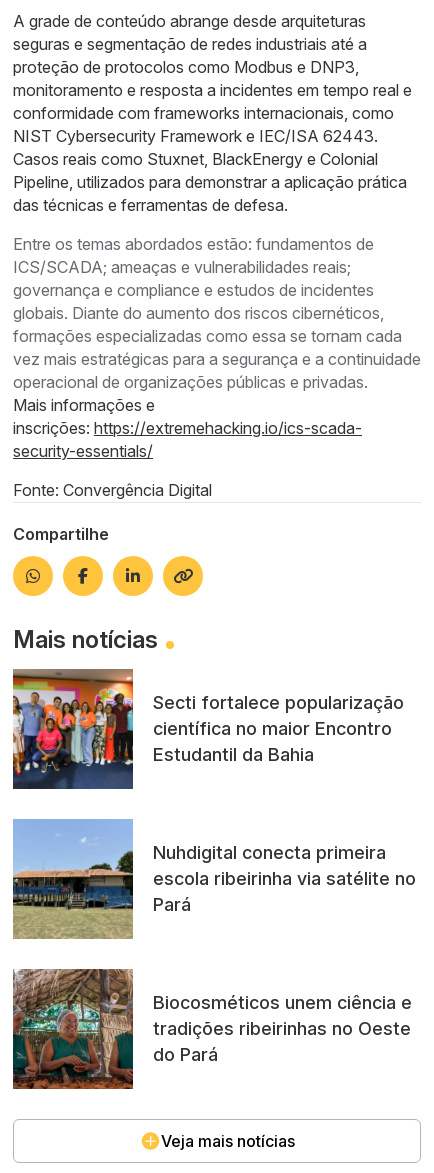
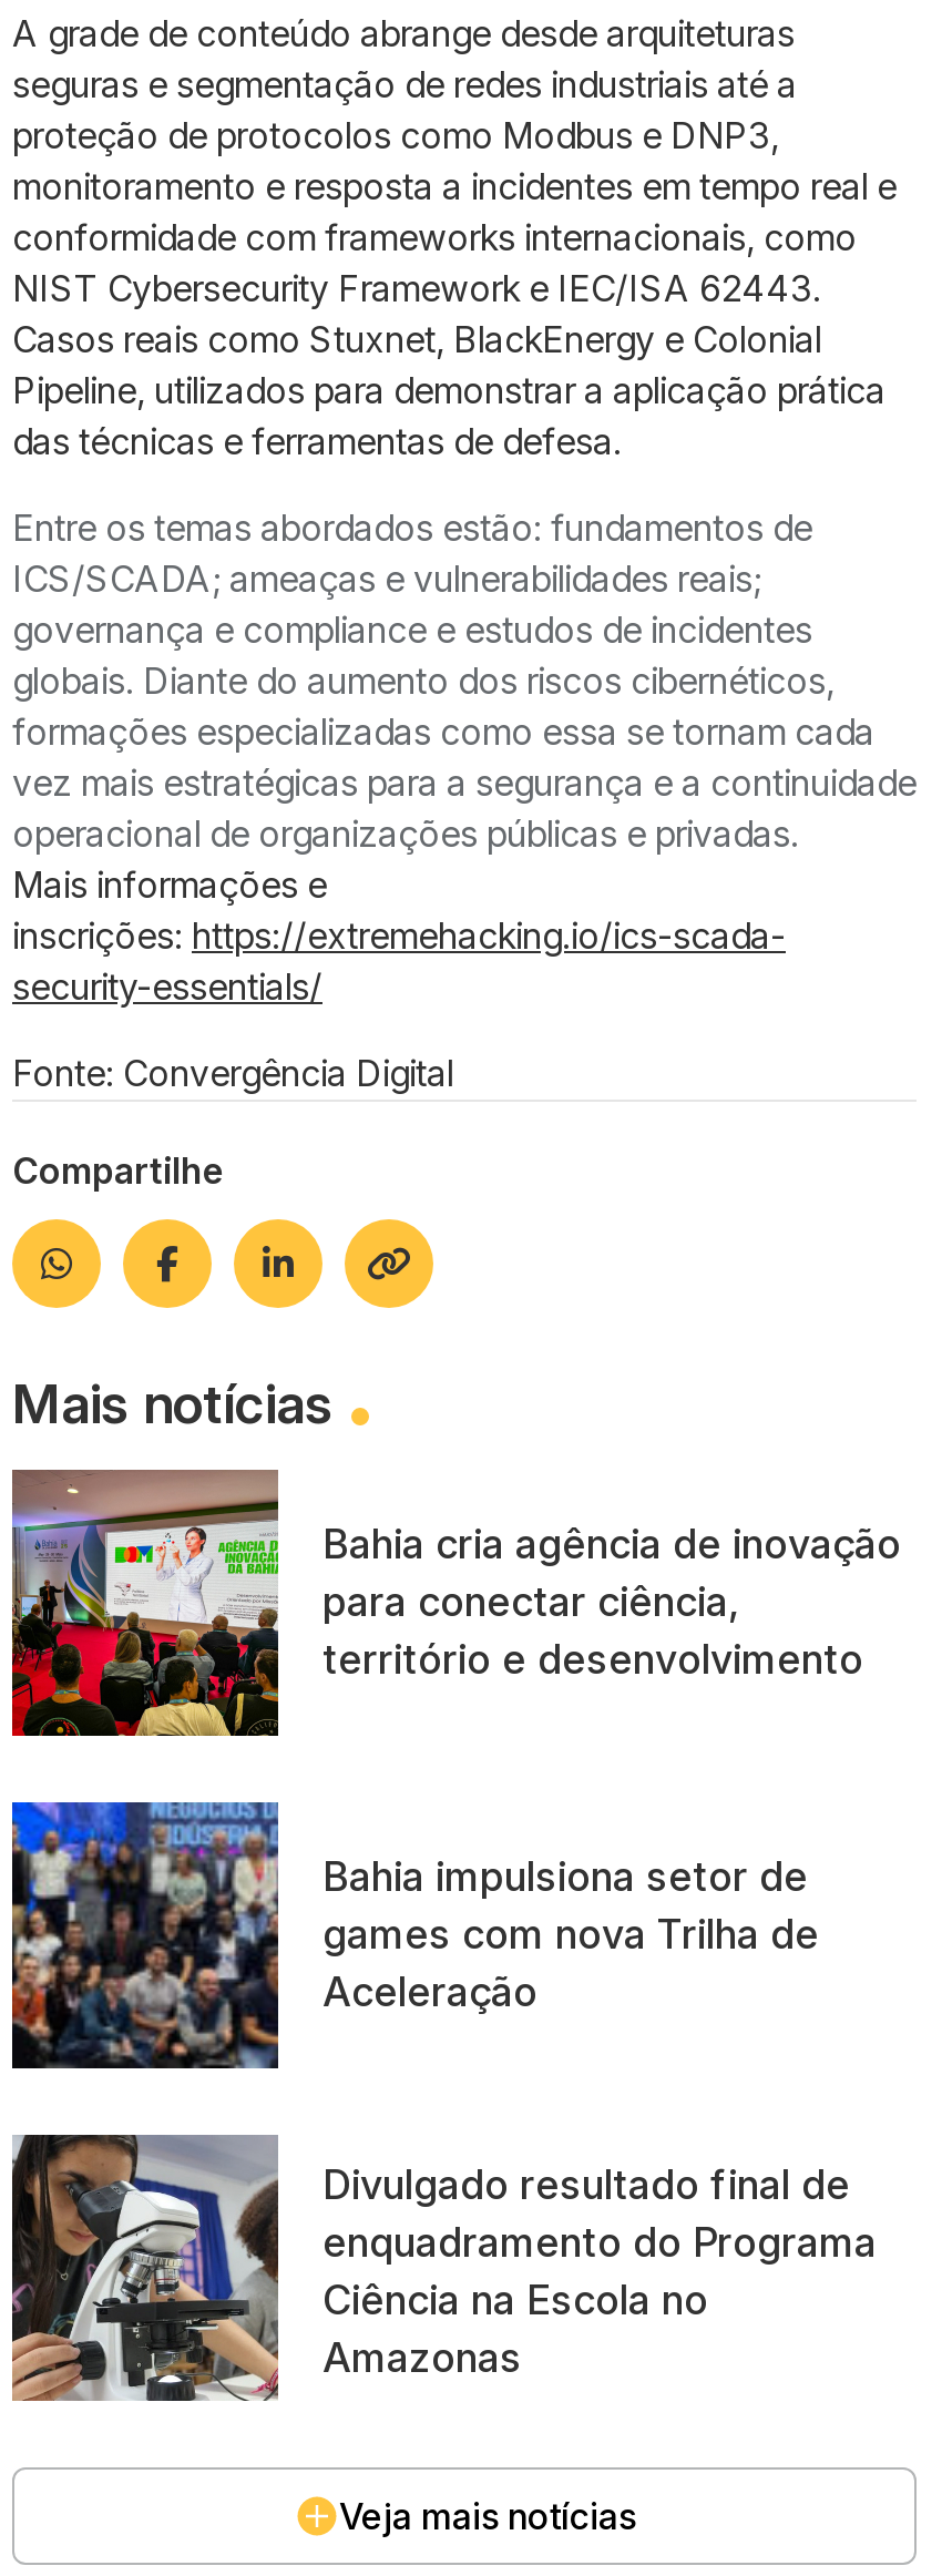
- [image]
- Secti fortalece popularização
- científica no maior Encontro
- Estudantil da Bahia
+ [image]
+ Bahia cria agência de inovação
+ para conectar ciência,
+ território e desenvolvimento

- [image]
- Nuhdigital conecta primeira
- escola ribeirinha via satélite no
- Pará
+ [image]
+ Bahia impulsiona setor de
+ games com nova Trilha de
+ Aceleração

- [image]
- Biocosméticos unem ciência e
- tradições ribeirinhas no Oeste
- do Pará
+ [image]
+ Divulgado resultado final de
+ enquadramento do Programa
+ Ciência na Escola no
+ Amazonas
